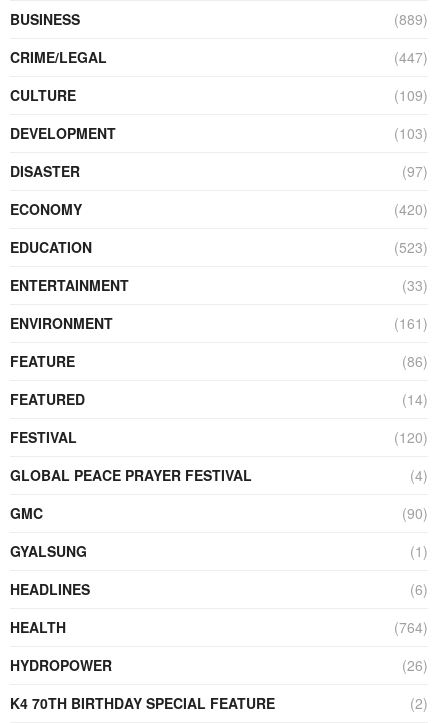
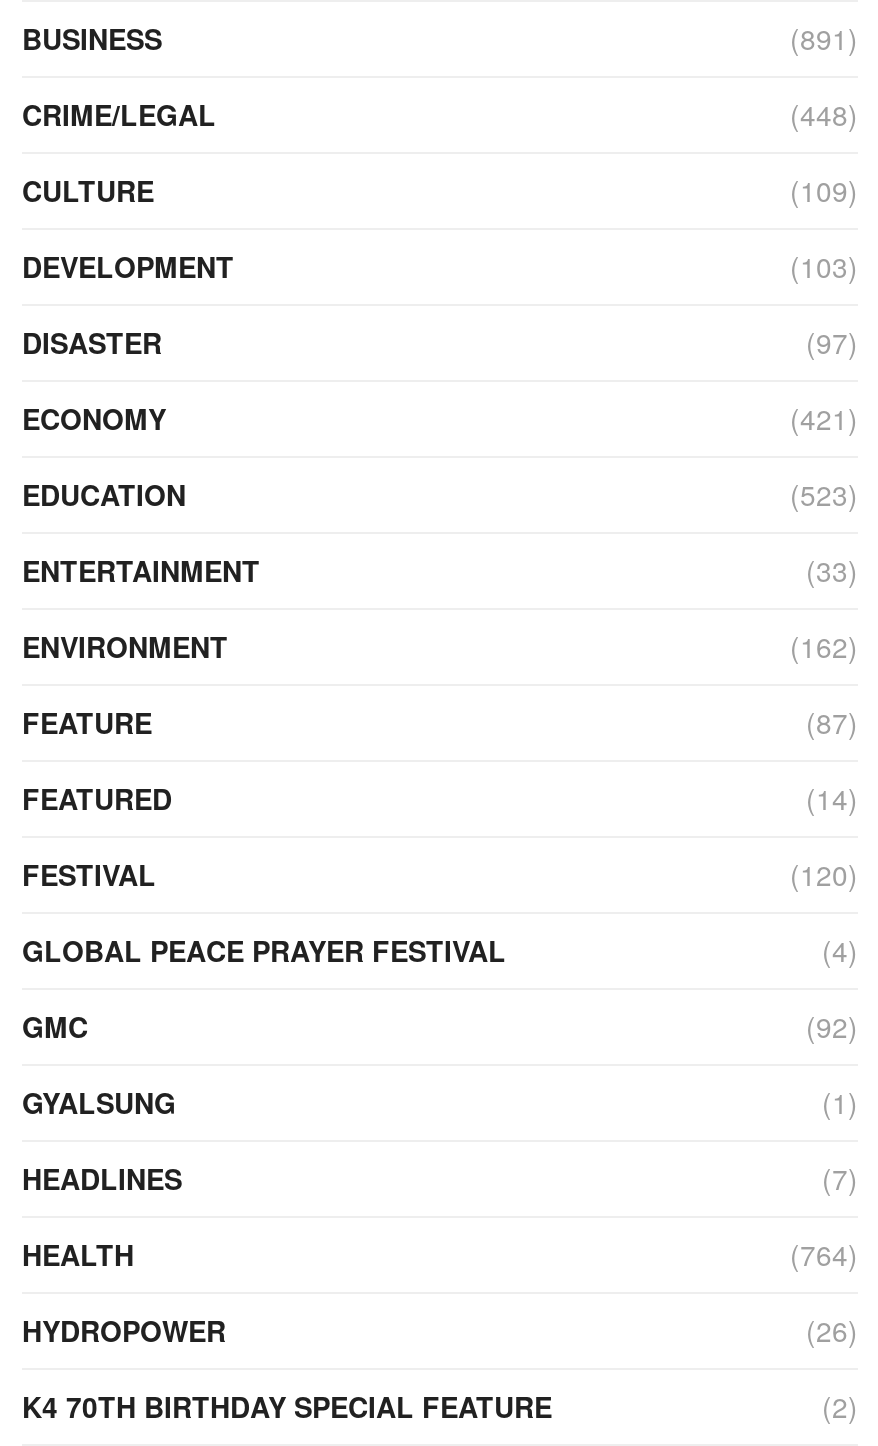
- (889)
+ (891)

- (447)
+ (448)

- (420)
+ (421)

- (161)
+ (162)

- (86)
+ (87)

- (90)
+ (92)

- (6)
+ (7)
